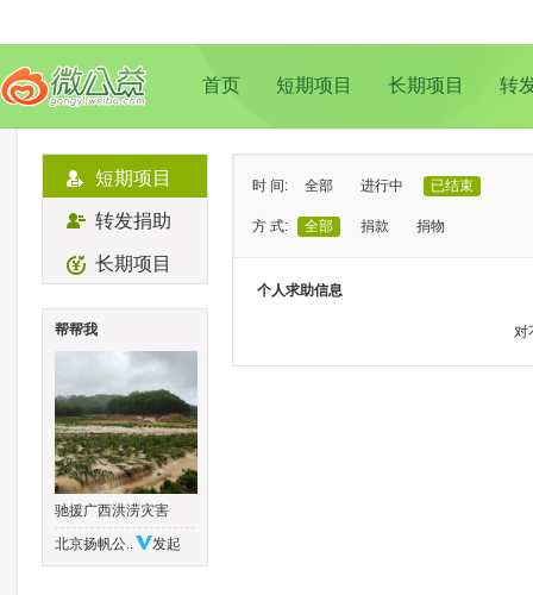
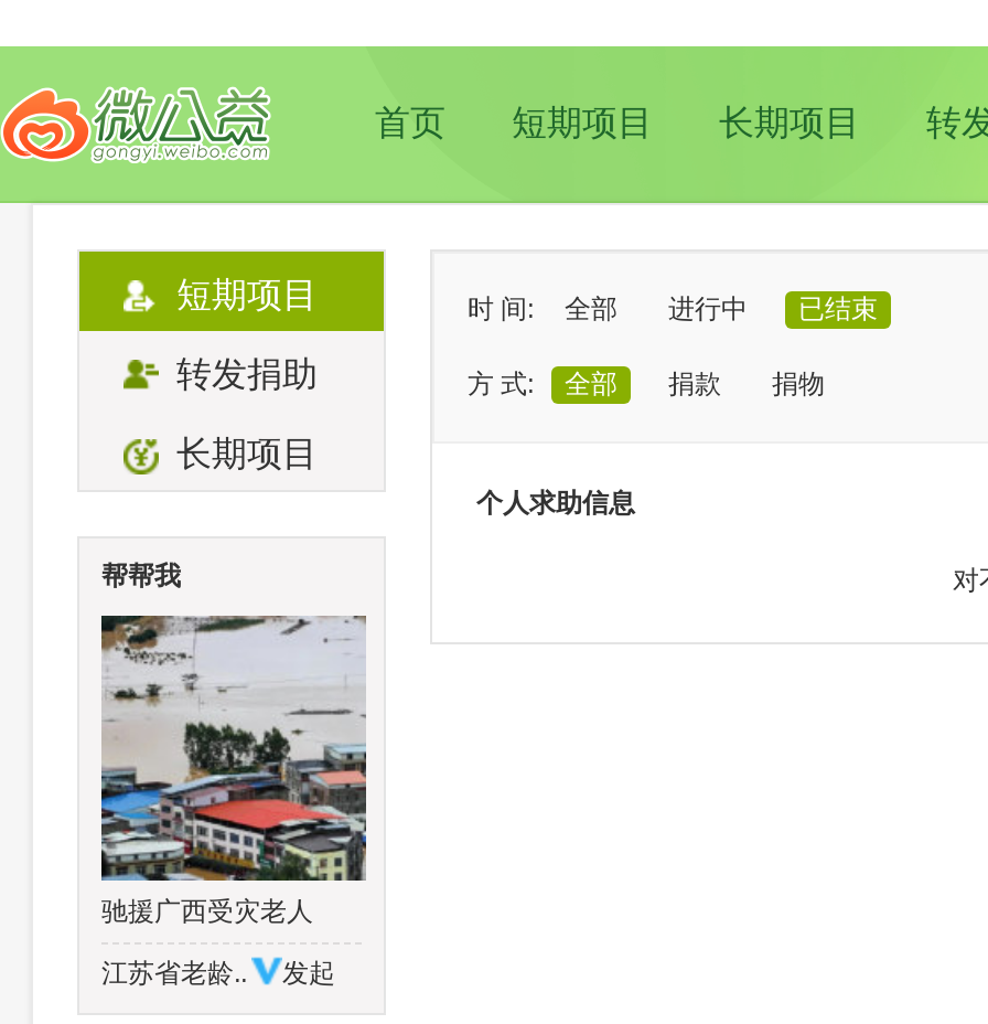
- [image]
- 驰援广西洪涝灾害
+ [image]
+ 驰援广西受灾老人

- 北京扬帆公..
+ 江苏省老龄..
